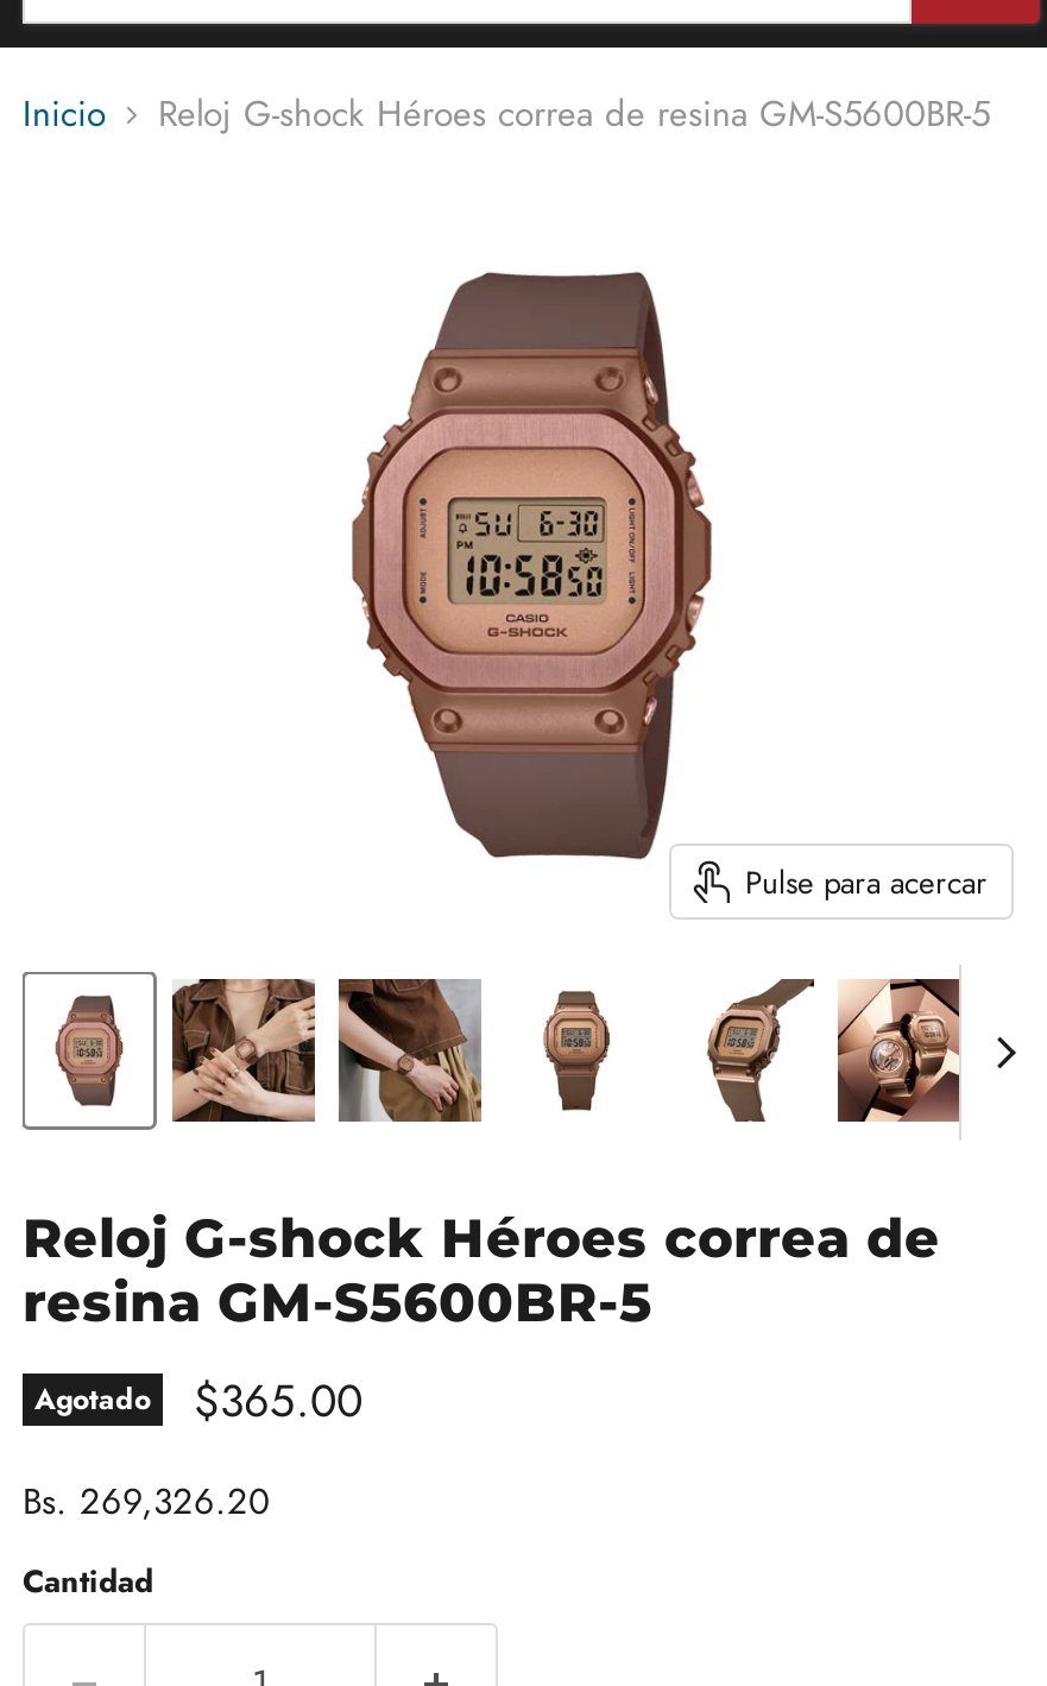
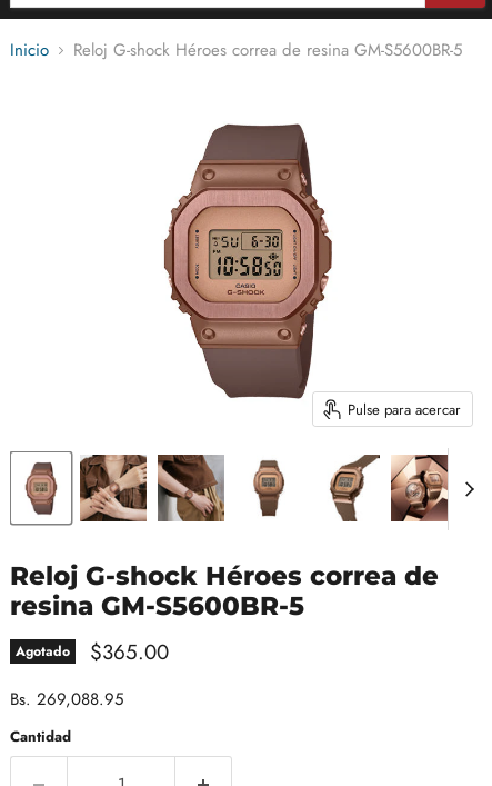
- Bs. 269,326.20
+ Bs. 269,088.95
